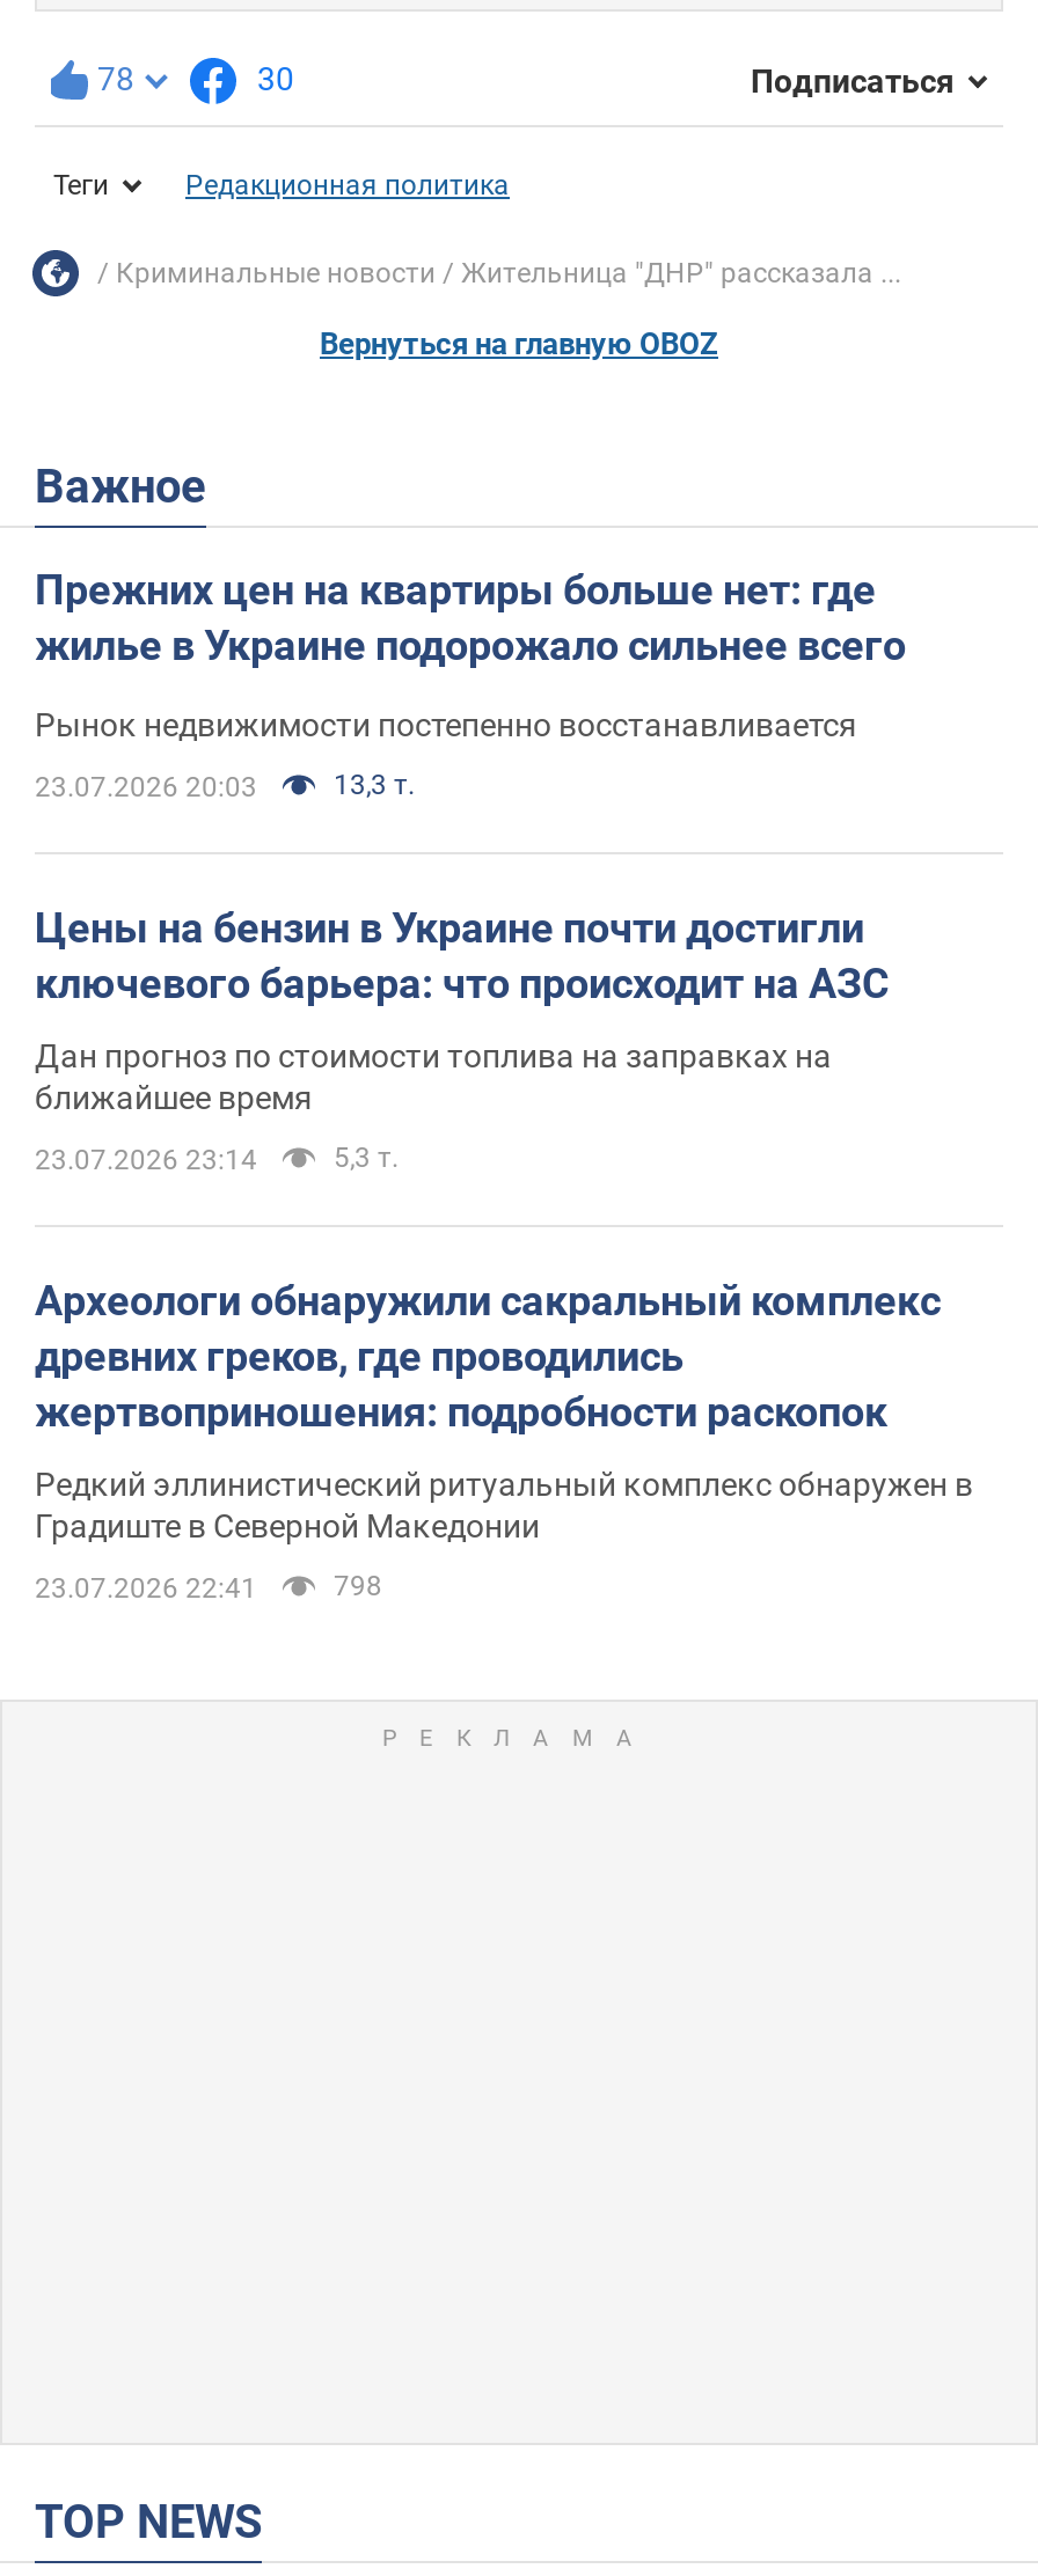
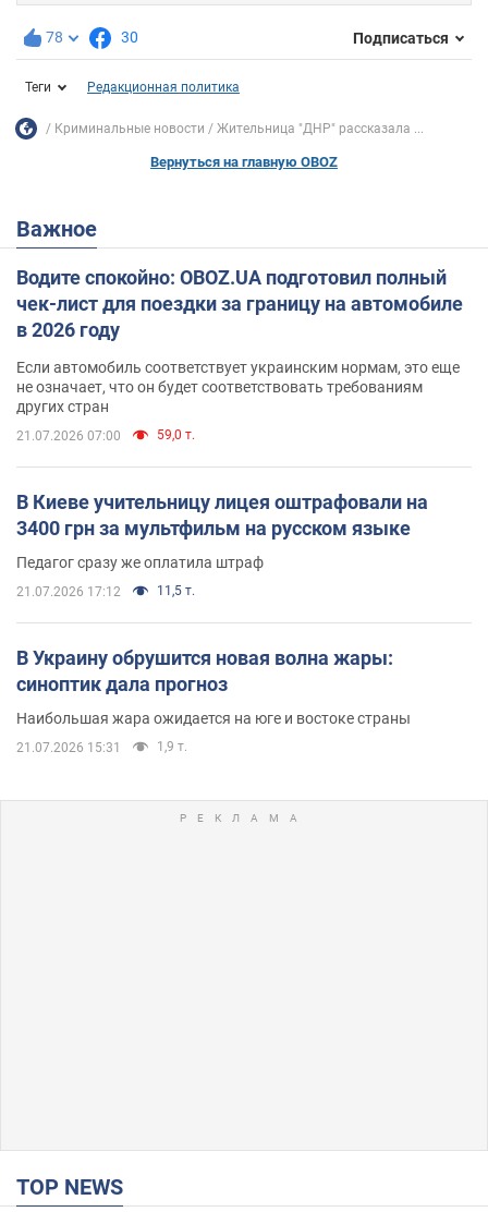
- Прежних цен на квартиры больше нет: где
- жилье в Украине подорожало сильнее всего
+ Водите спокойно: OBOZ.UA подготовил полный
+ чек-лист для поездки за границу на автомобиле
+ в 2026 году

- Рынок недвижимости постепенно восстанавливается
+ Если автомобиль соответствует украинским нормам, это еще
+ не означает, что он будет соответствовать требованиям
+ других стран

- 23.07.2026 20:03
- 13,3 т.
+ 21.07.2026 07:00
+ 59,0 т.

- Цены на бензин в Украине почти достигли
- ключевого барьера: что происходит на АЗС
+ В Киеве учительницу лицея оштрафовали на
+ 3400 грн за мультфильм на русском языке

- Дан прогноз по стоимости топлива на заправках на
- ближайшее время
+ Педагог сразу же оплатила штраф

- 23.07.2026 23:14
- 5,3 т.
+ 21.07.2026 17:12
+ 11,5 т.

- Археологи обнаружили сакральный комплекс
- древних греков, где проводились
- жертвоприношения: подробности раскопок
+ В Украину обрушится новая волна жары:
+ синоптик дала прогноз

- Редкий эллинистический ритуальный комплекс обнаружен в
- Градиште в Северной Македонии
+ Наибольшая жара ожидается на юге и востоке страны

- 23.07.2026 22:41
- 798
+ 21.07.2026 15:31
+ 1,9 т.
